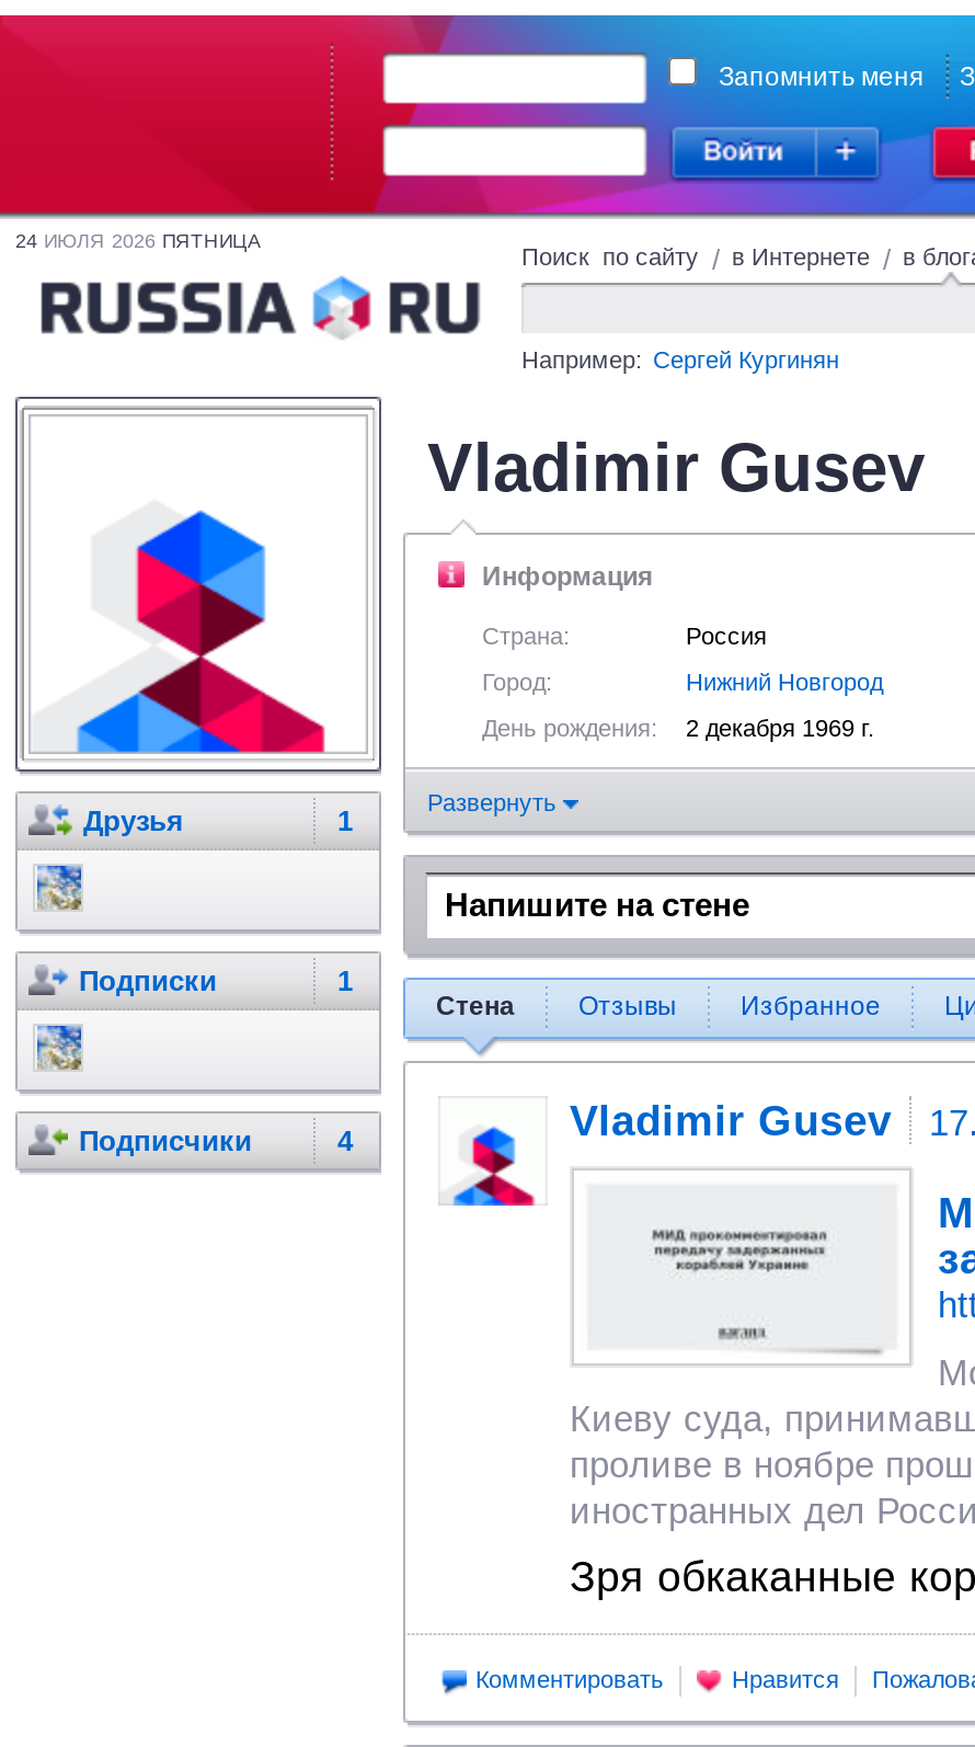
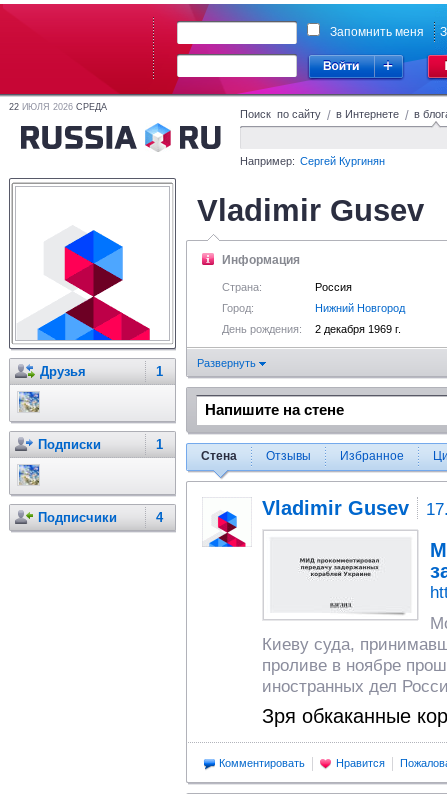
- 24 ИЮЛЯ 2026 ПЯТНИЦА
+ 22 ИЮЛЯ 2026 СРЕДА
